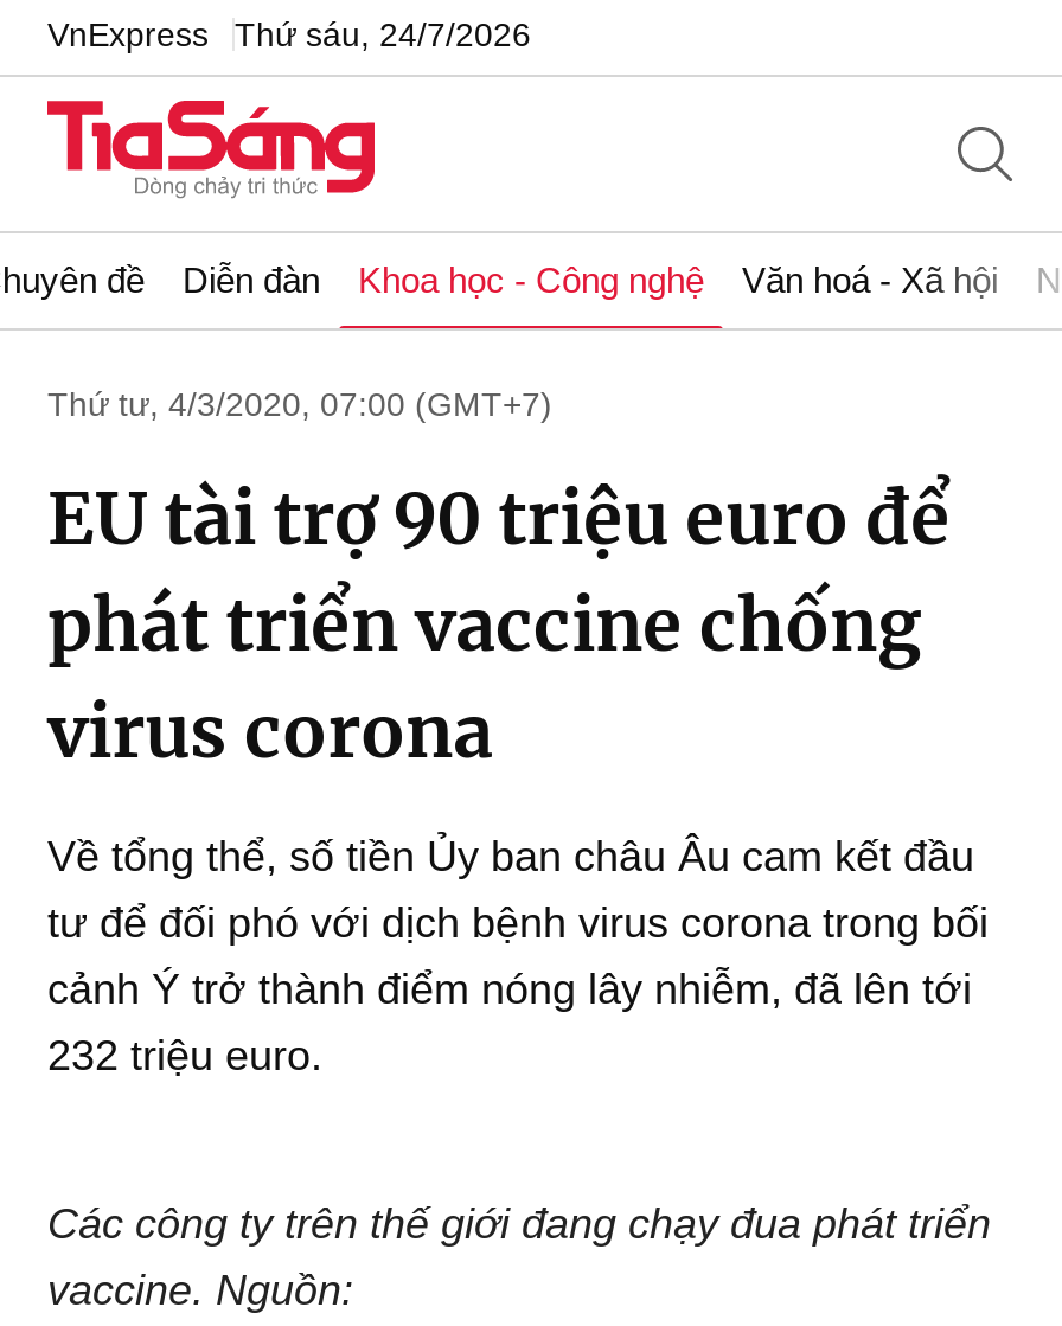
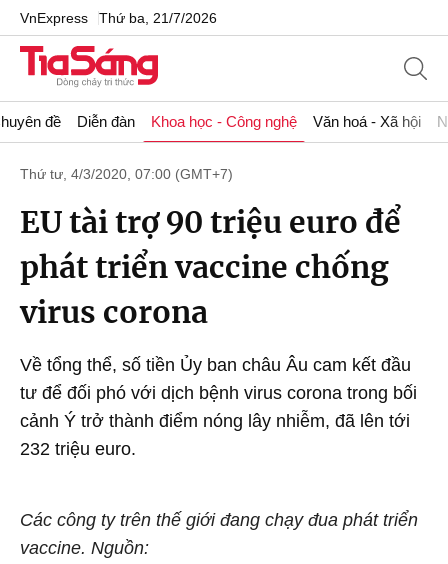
- VnExpress Thứ sáu, 24/7/2026
+ VnExpress Thứ ba, 21/7/2026
